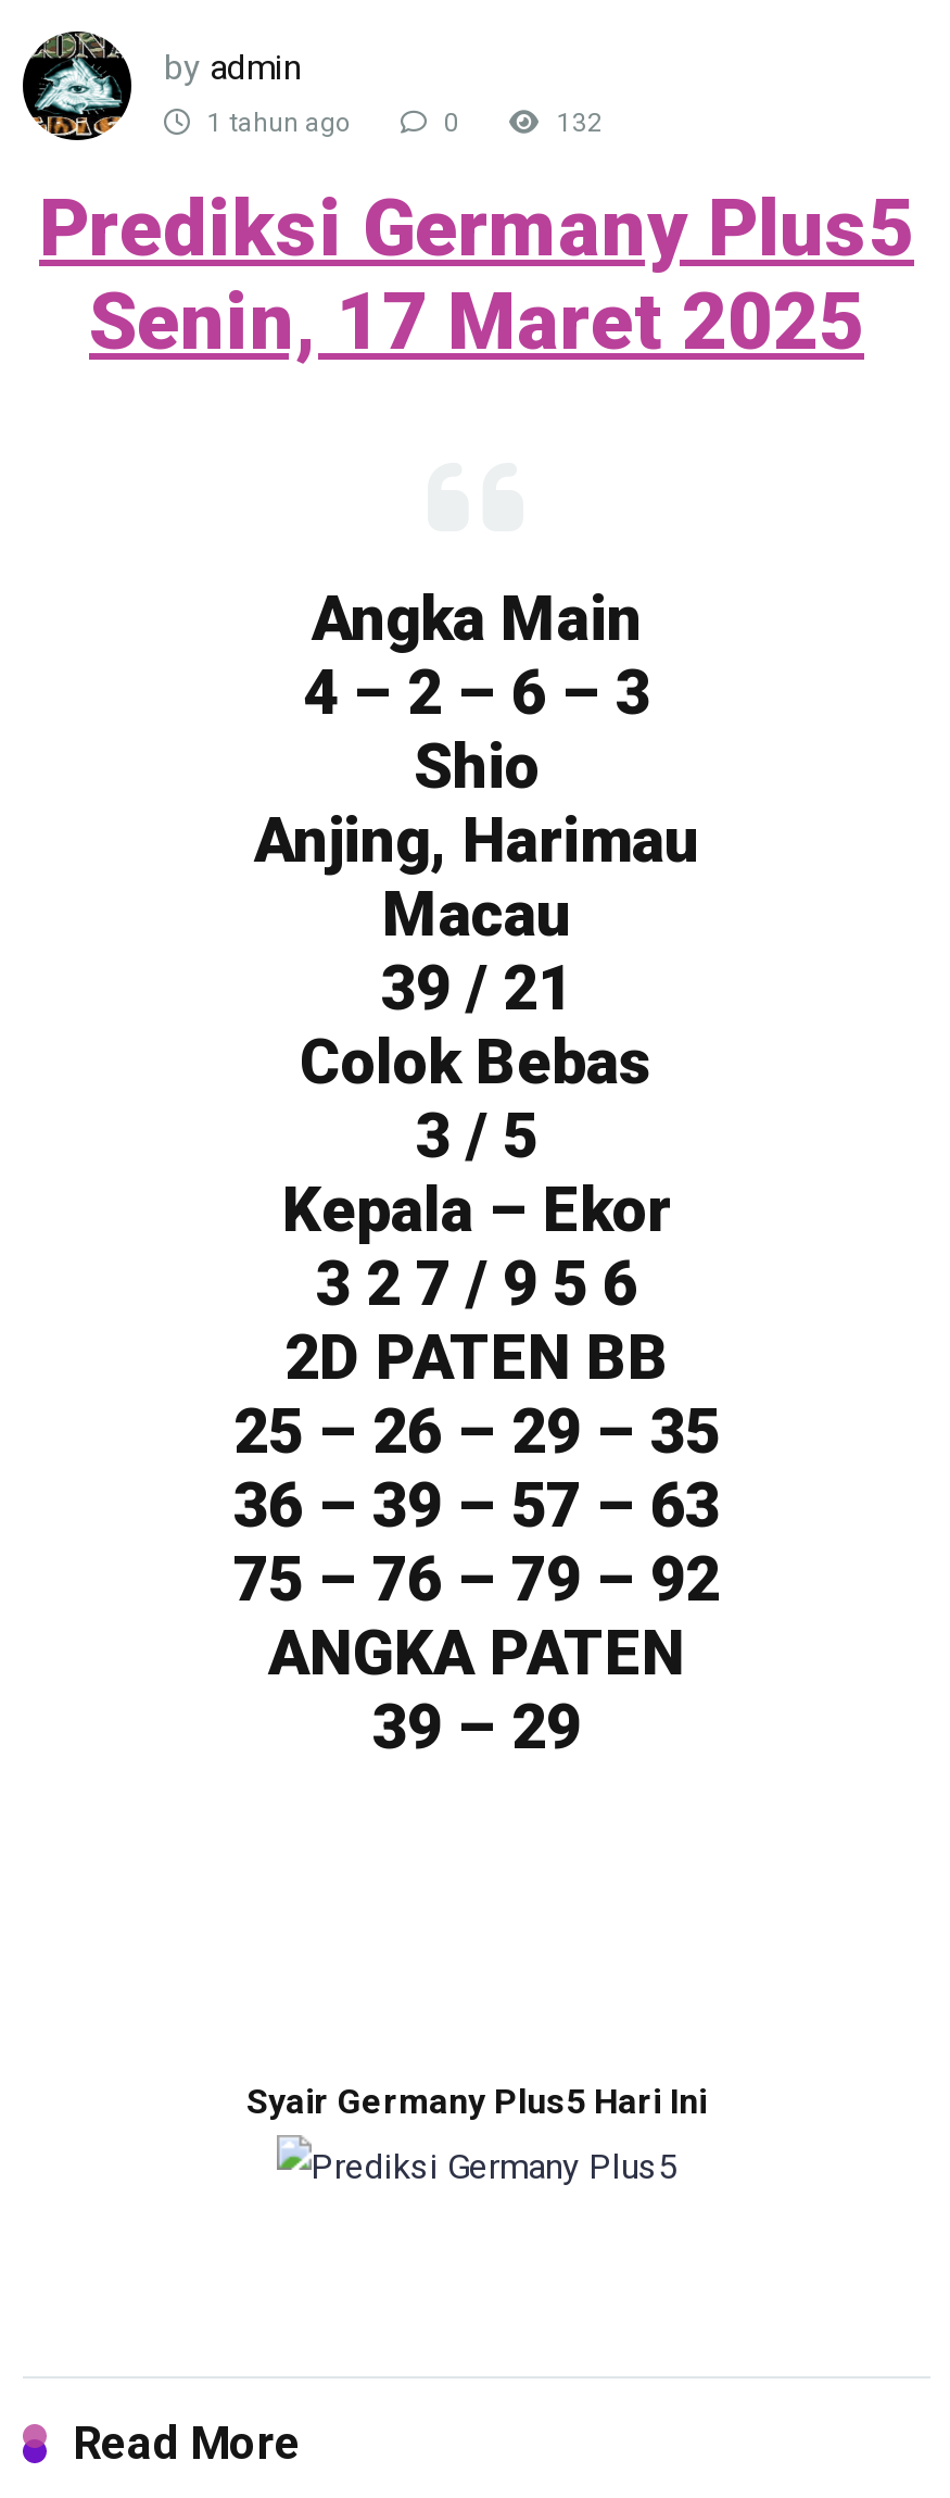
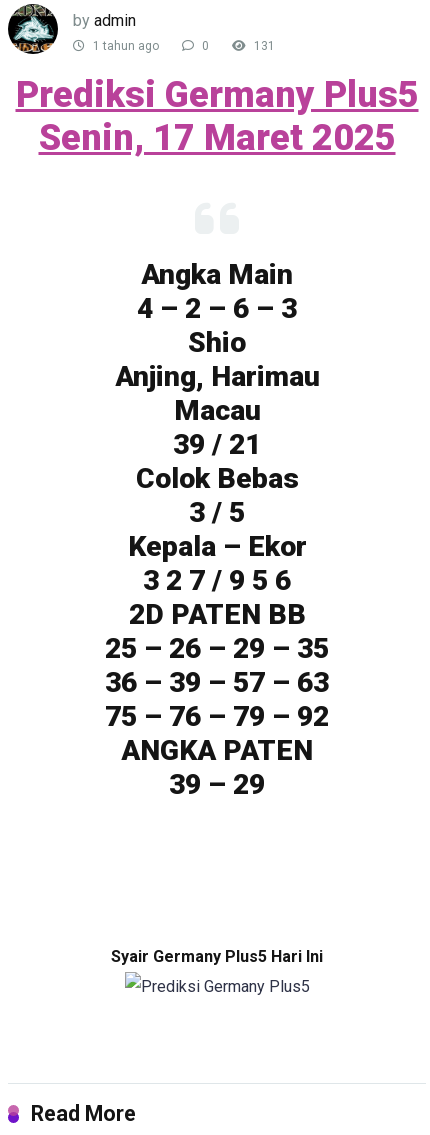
- 132
+ 131
